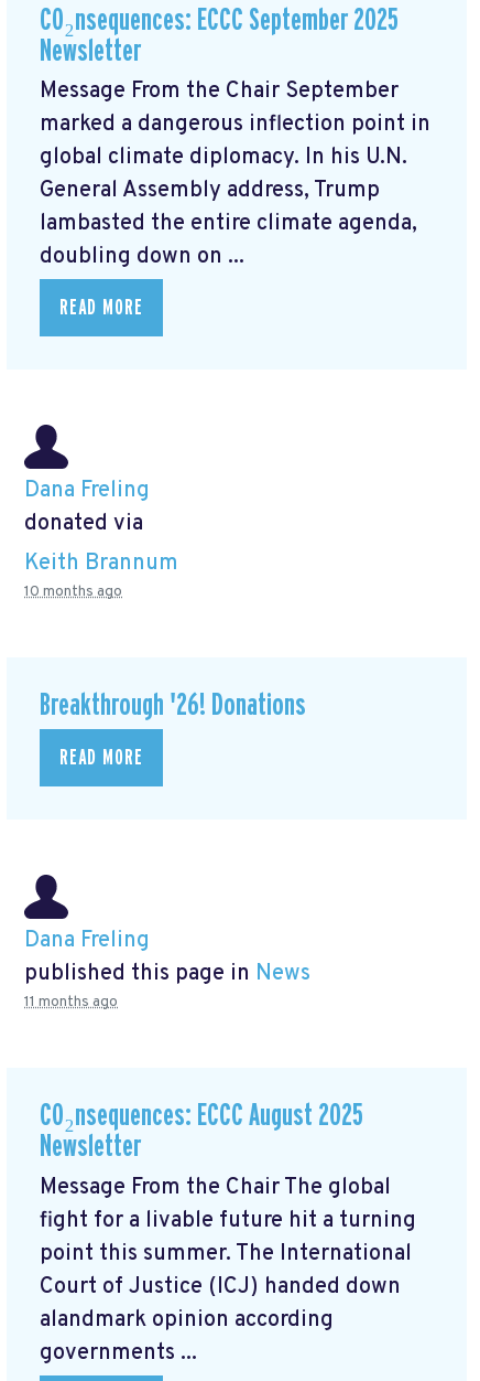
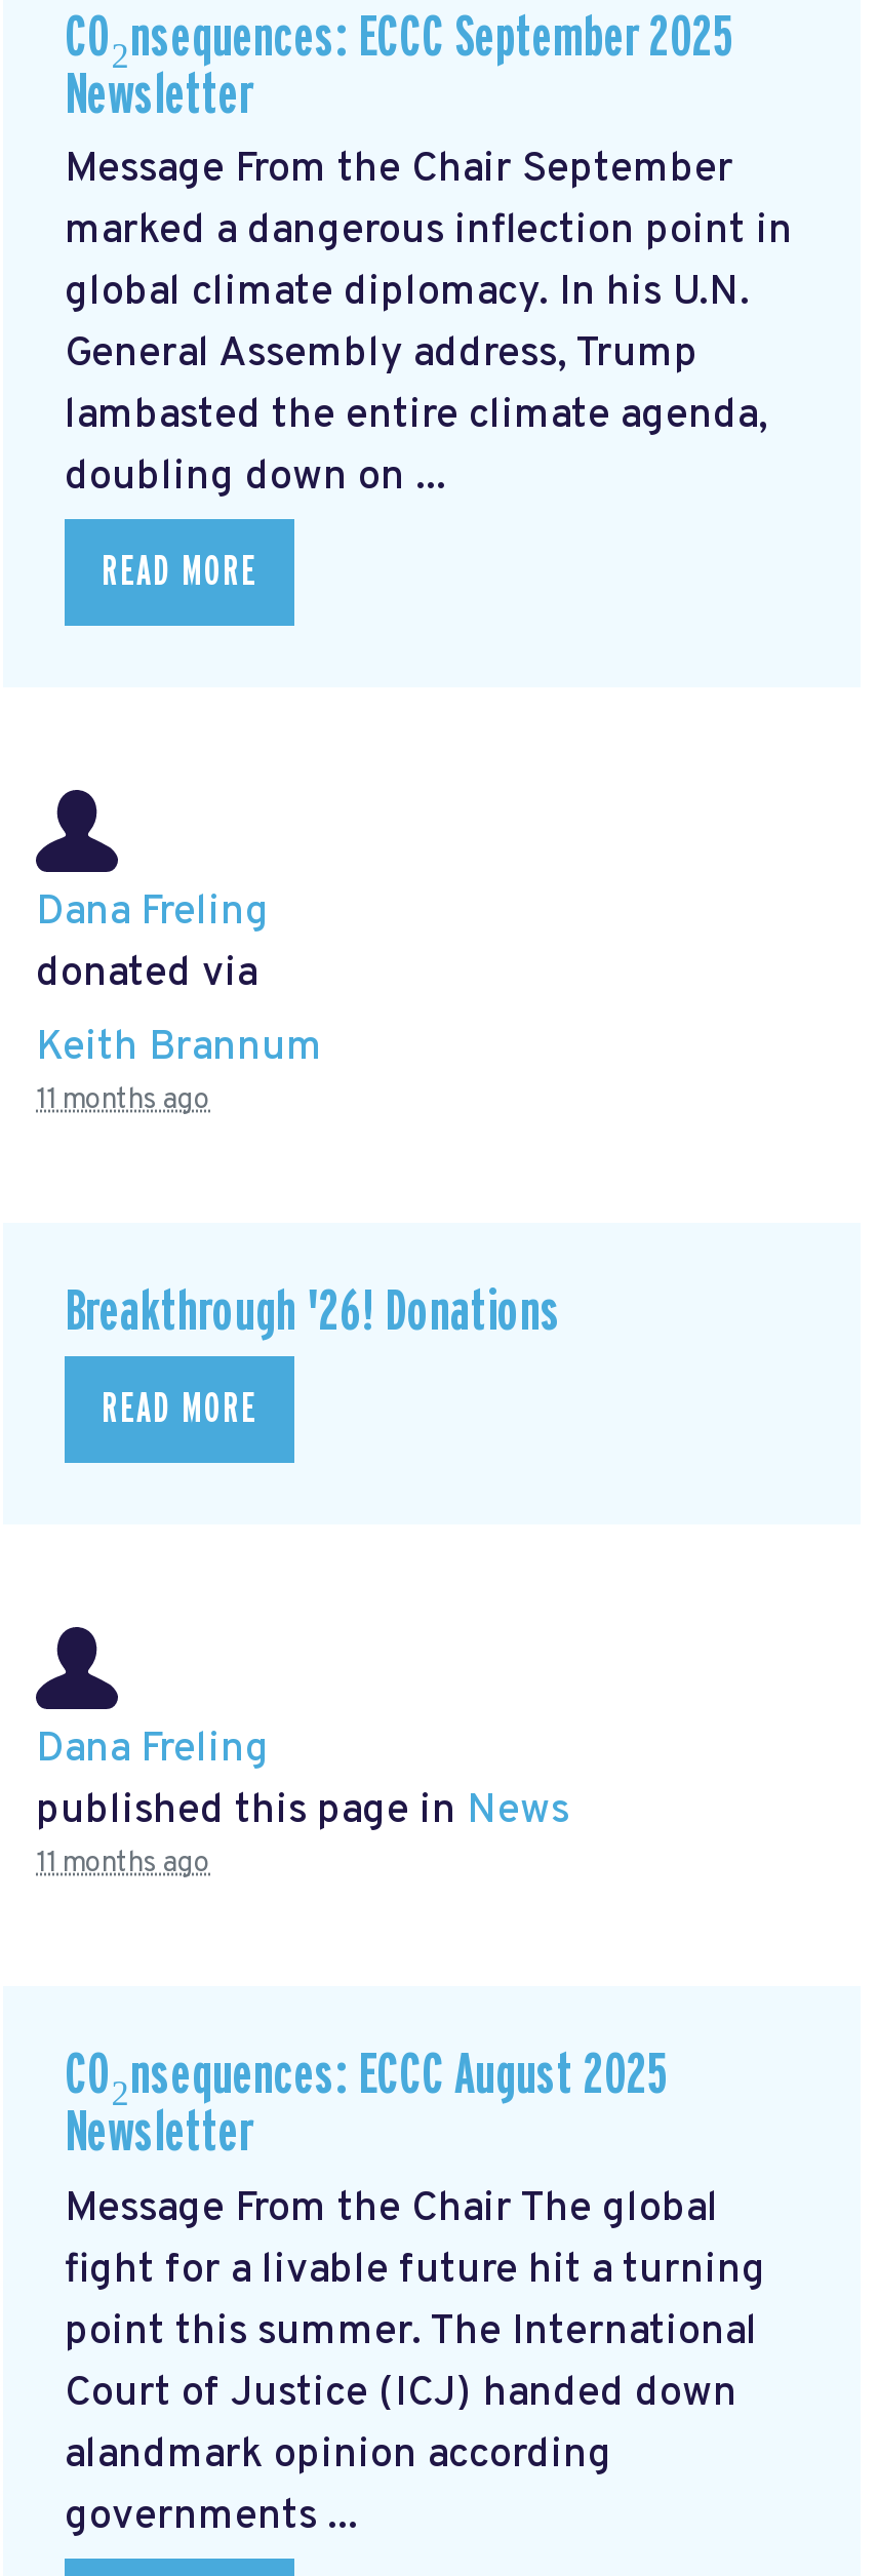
- 10 months ago
+ 11 months ago
